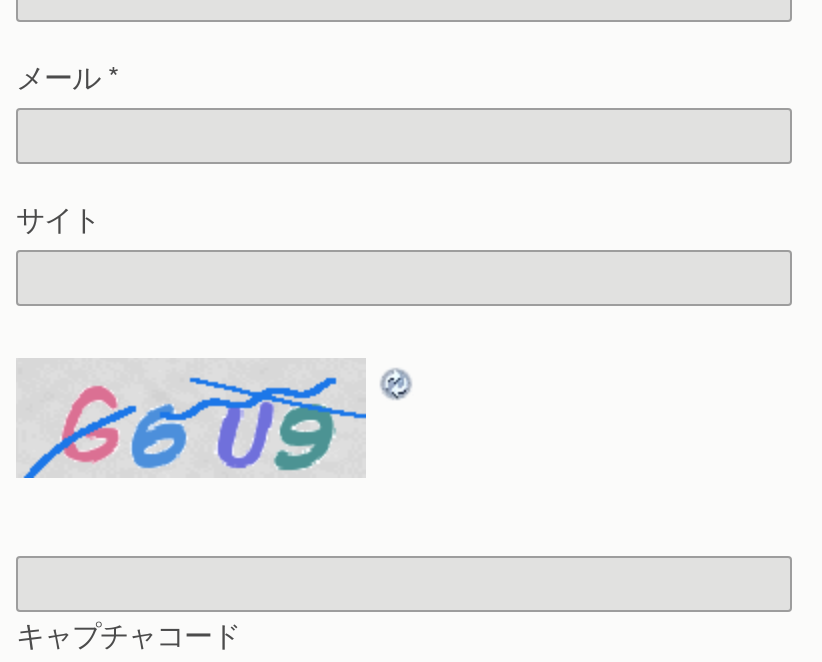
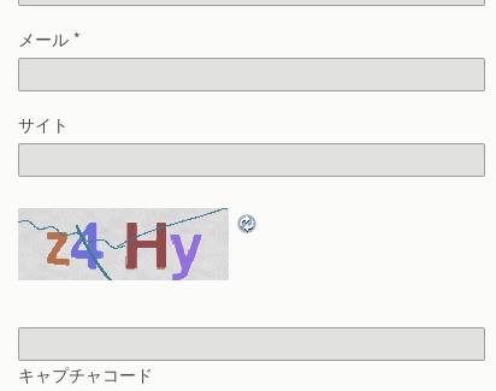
- [image]
+ [image]
